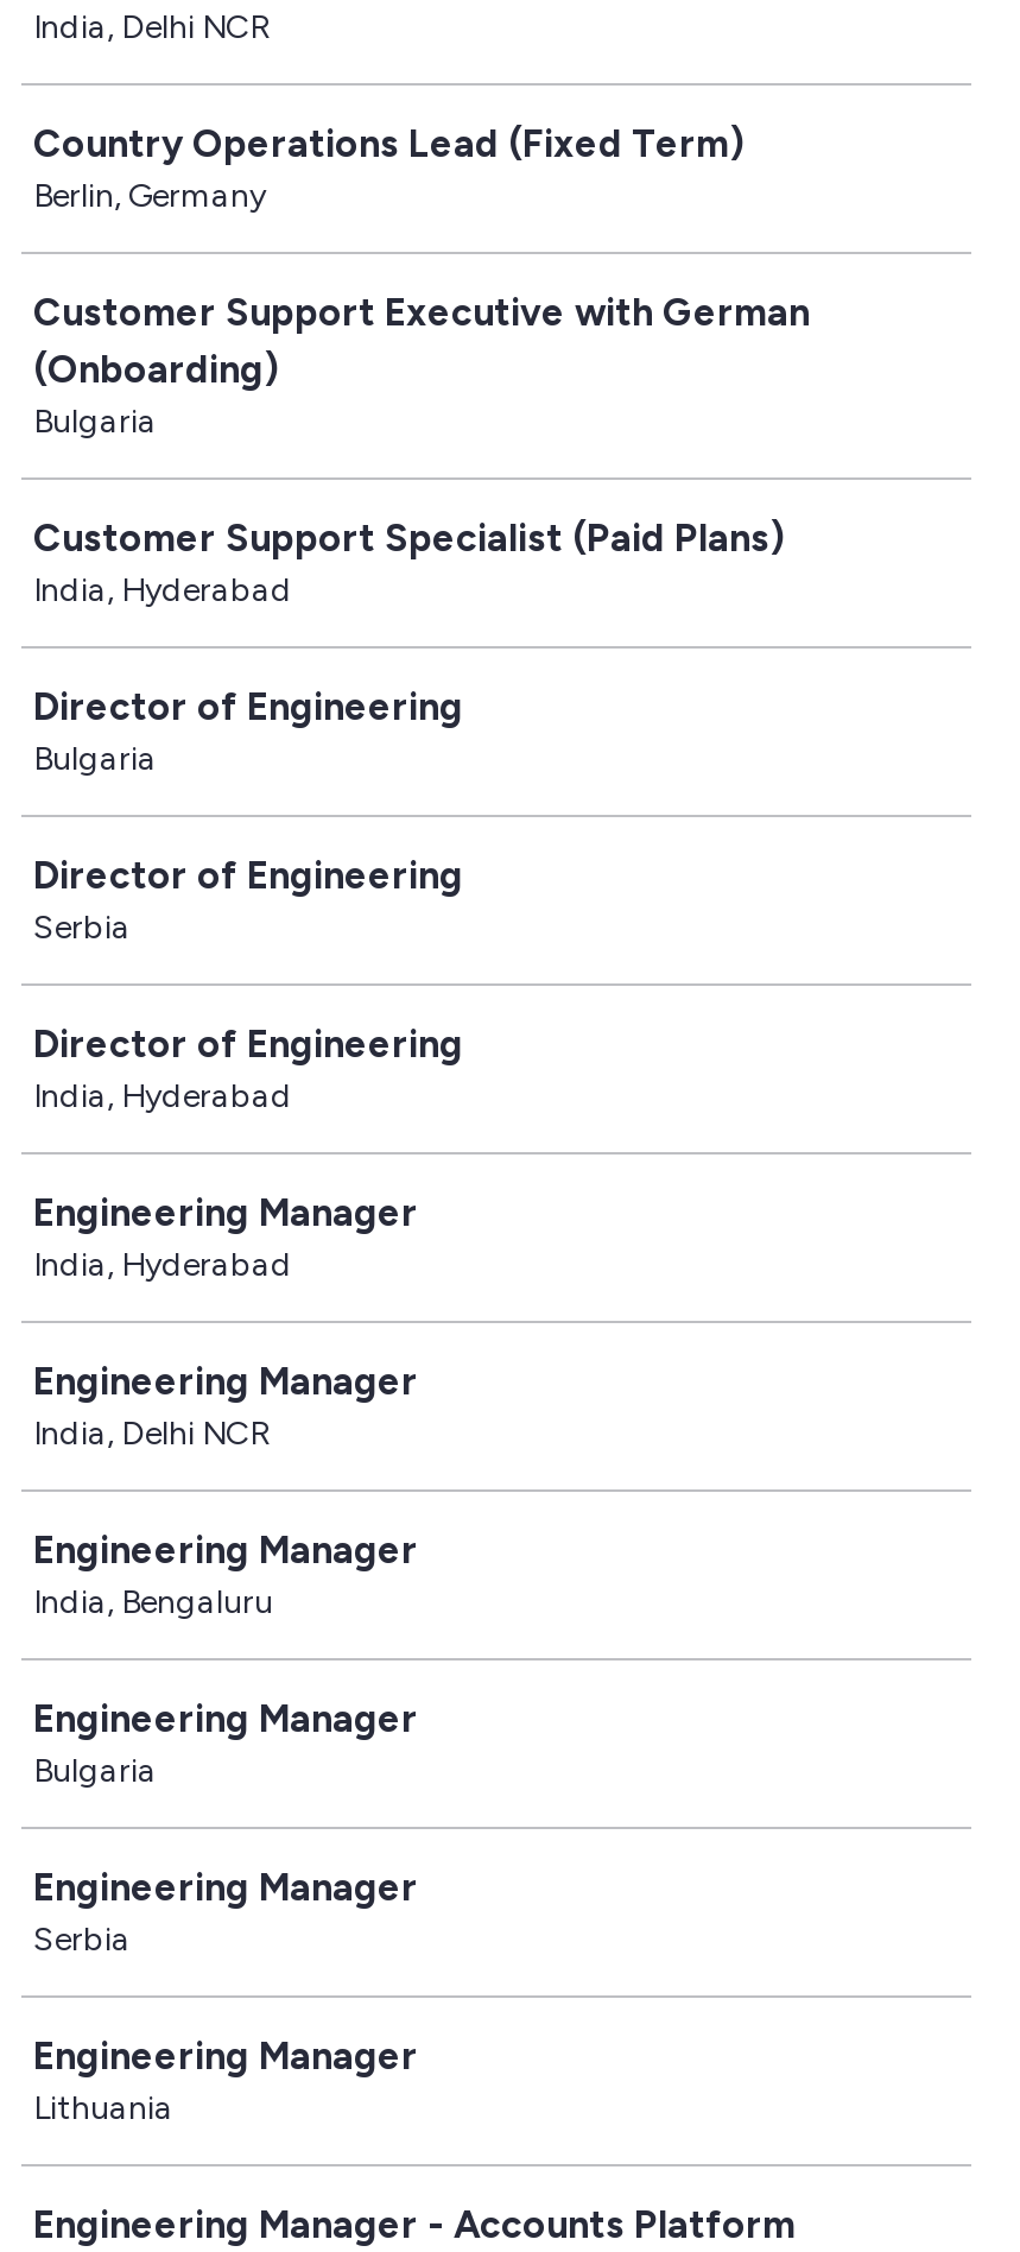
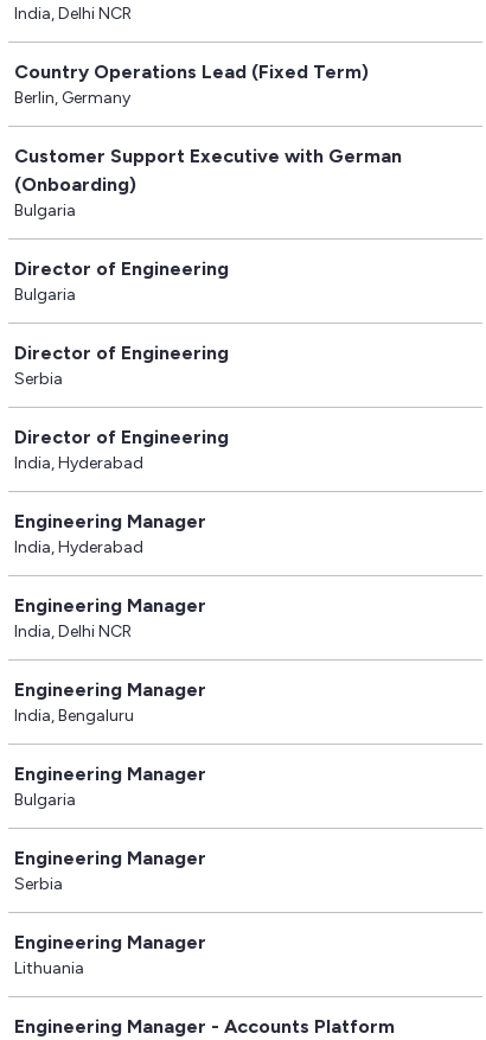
- Customer Support Specialist (Paid Plans)
- India, Hyderabad
